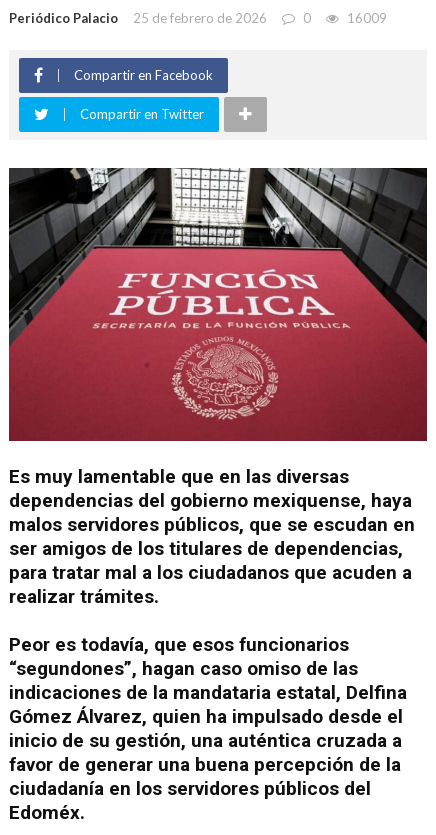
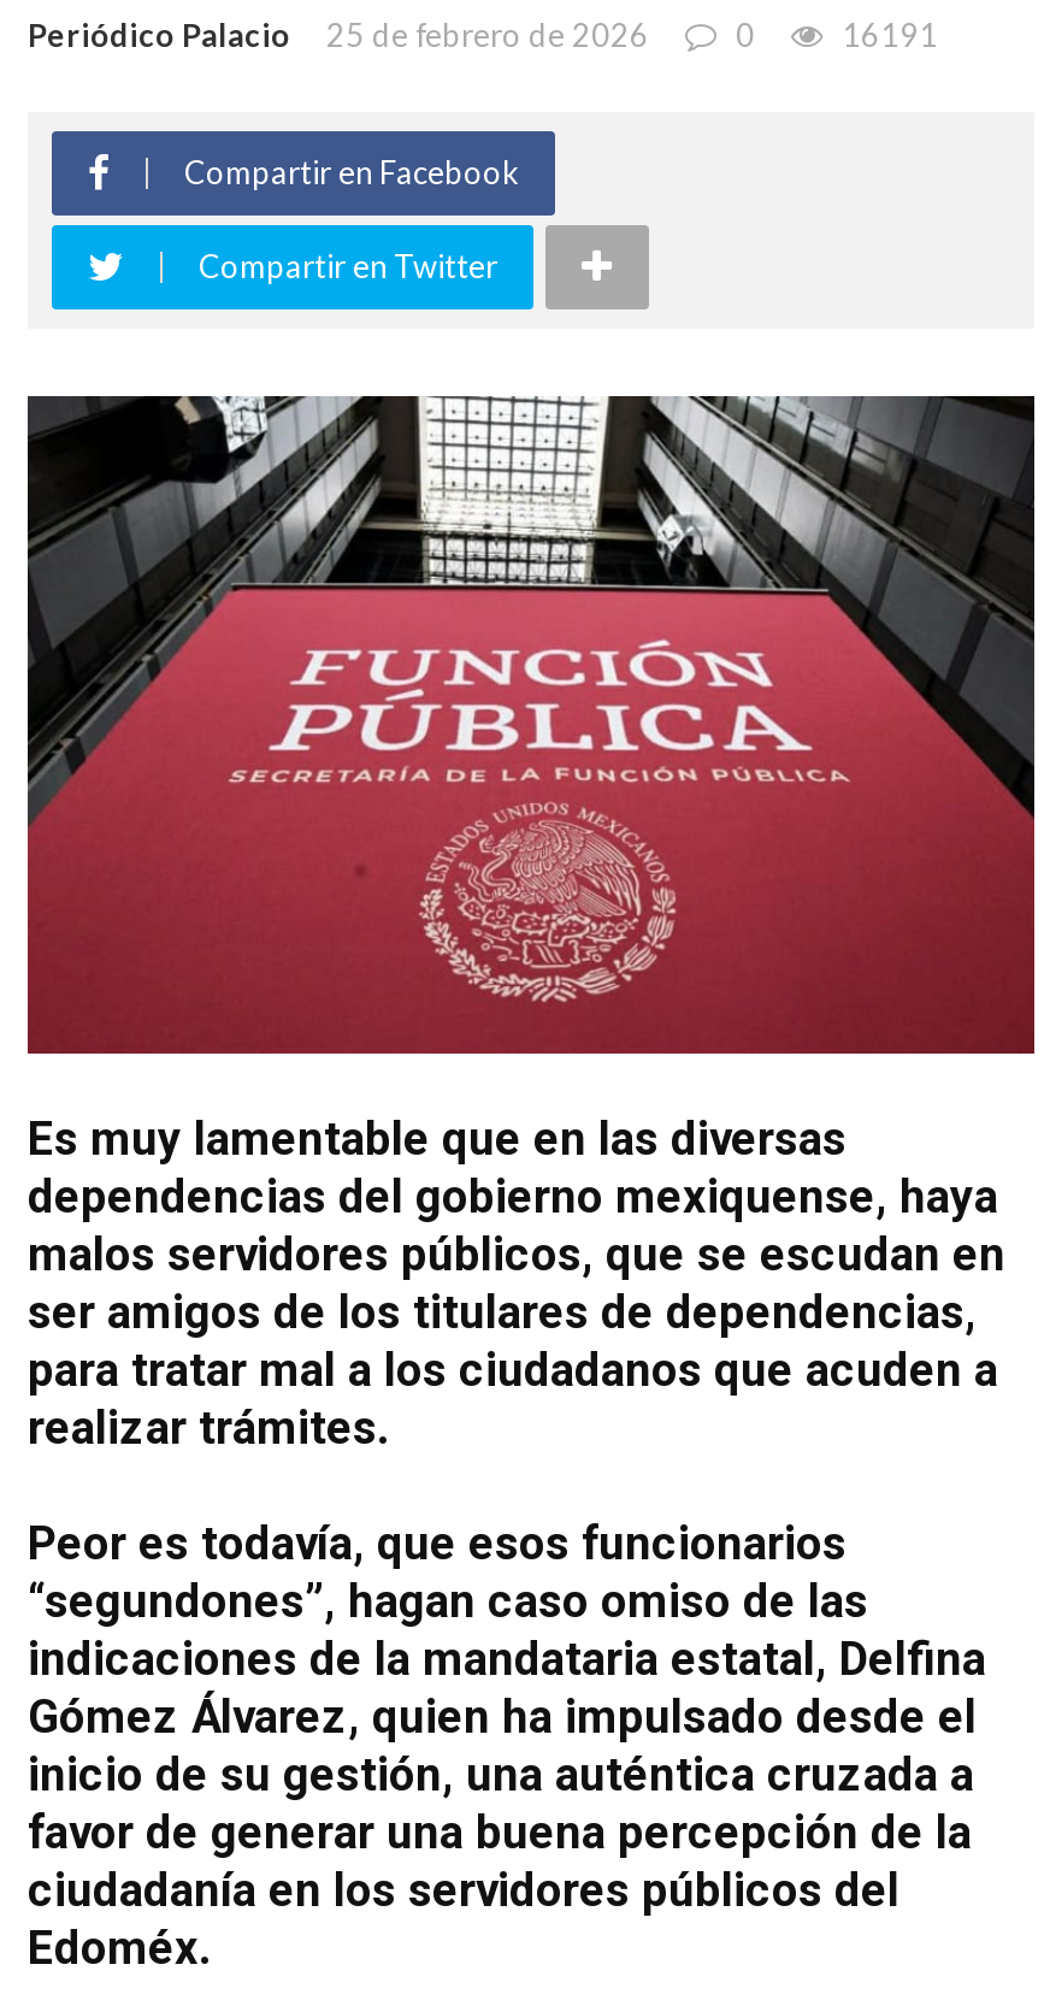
- 16009
+ 16191
